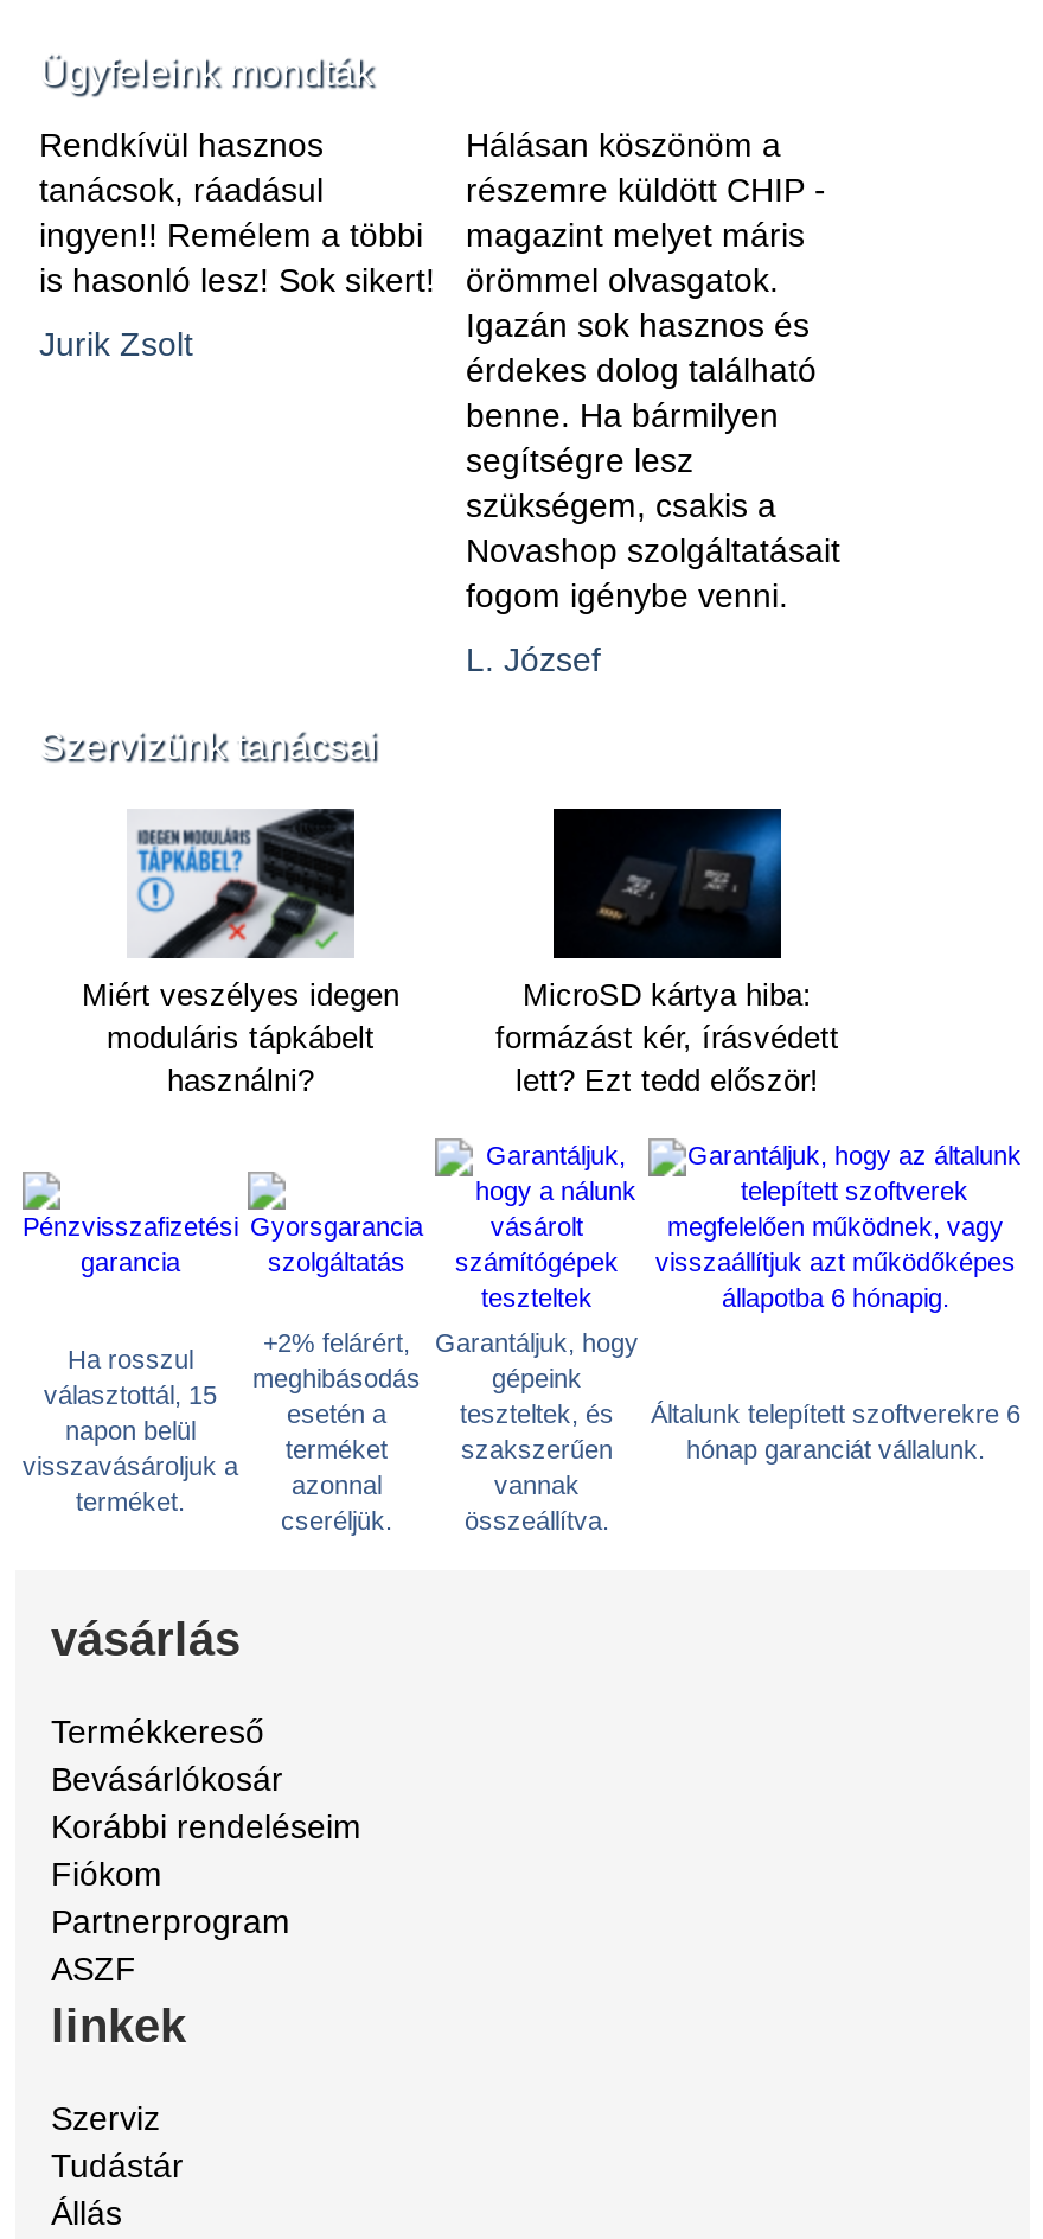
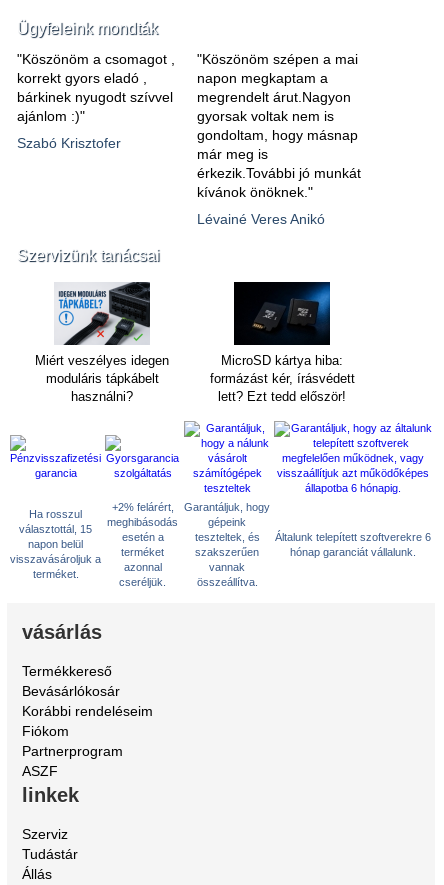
- Rendkívül hasznos
- tanácsok, ráadásul
- ingyen!! Remélem a többi
- is hasonló lesz! Sok sikert!
+ "Köszönöm a csomagot ,
+ korrekt gyors eladó ,
+ bárkinek nyugodt szívvel
+ ajánlom :)"

- Hálásan köszönöm a
- részemre küldött CHIP -
- magazint melyet máris
- örömmel olvasgatok.
- Igazán sok hasznos és
- érdekes dolog található
- benne. Ha bármilyen
- segítségre lesz
- szükségem, csakis a
- Novashop szolgáltatásait
- fogom igénybe venni.
+ "Köszönöm szépen a mai
+ napon megkaptam a
+ megrendelt árut.Nagyon
+ gyorsak voltak nem is
+ gondoltam, hogy másnap
+ már meg is
+ érkezik.További jó munkát
+ kívánok önöknek."

- Jurik Zsolt
+ Szabó Krisztofer

- L. József
+ Lévainé Veres Anikó
